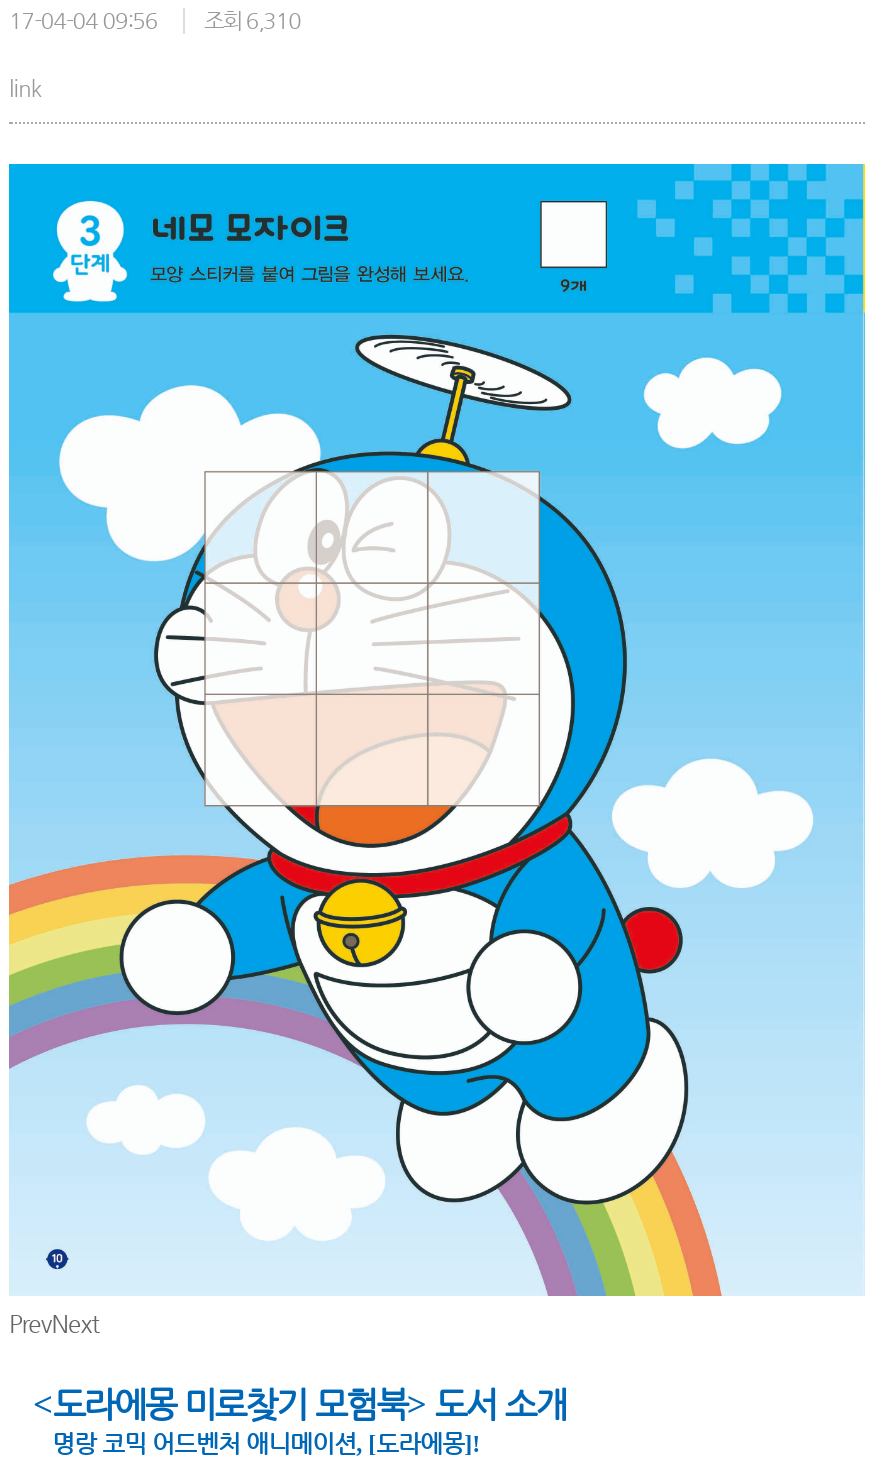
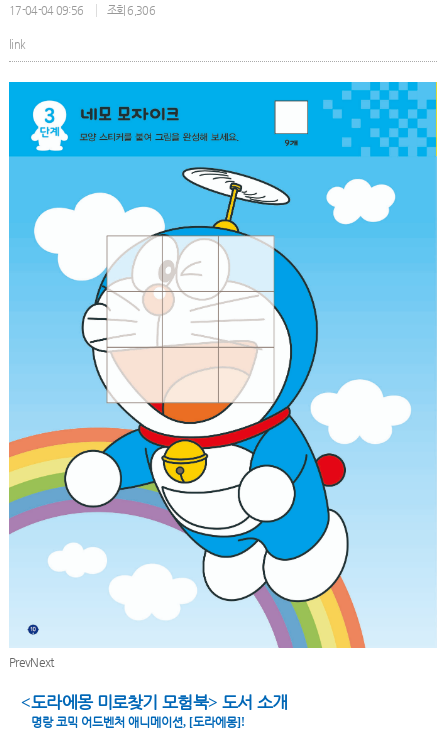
- 17-04-04 09:56 조회 6,310
+ 17-04-04 09:56 조회 6,306
